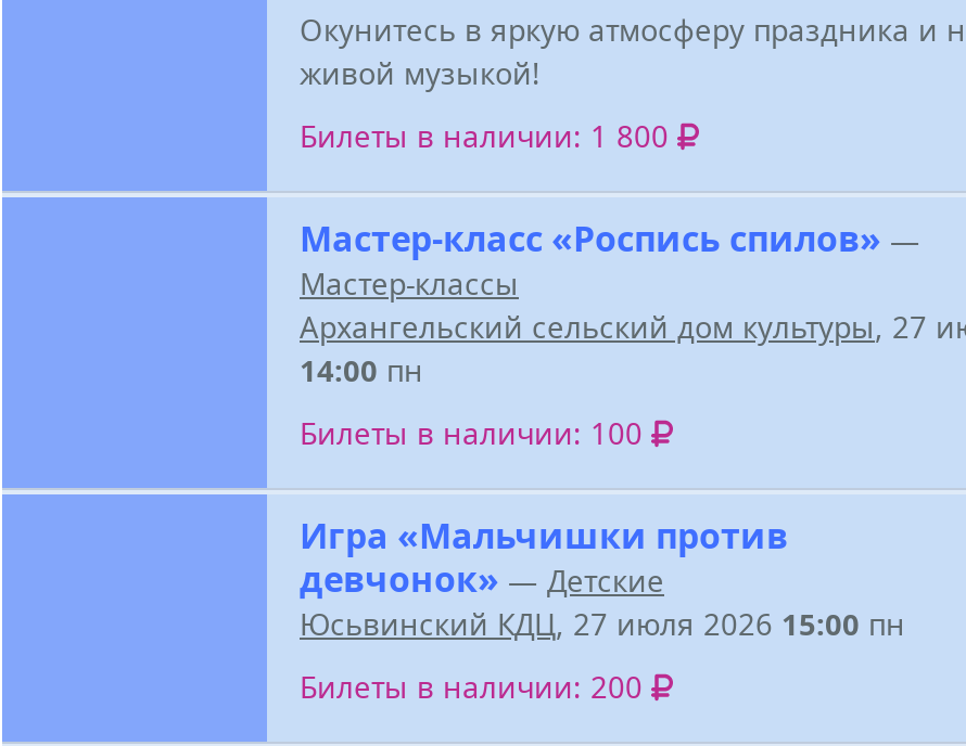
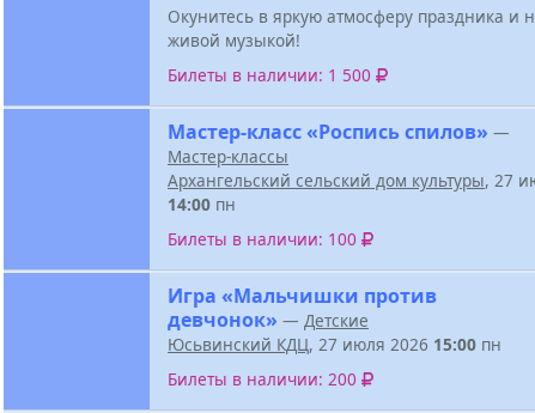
- Билеты в наличии: 1 800
+ Билеты в наличии: 1 500
